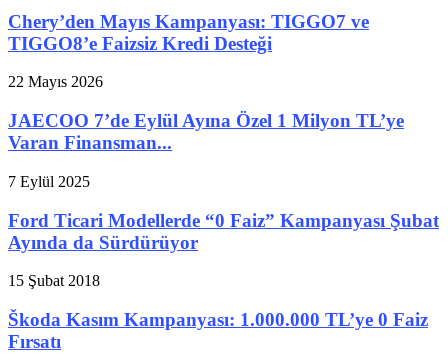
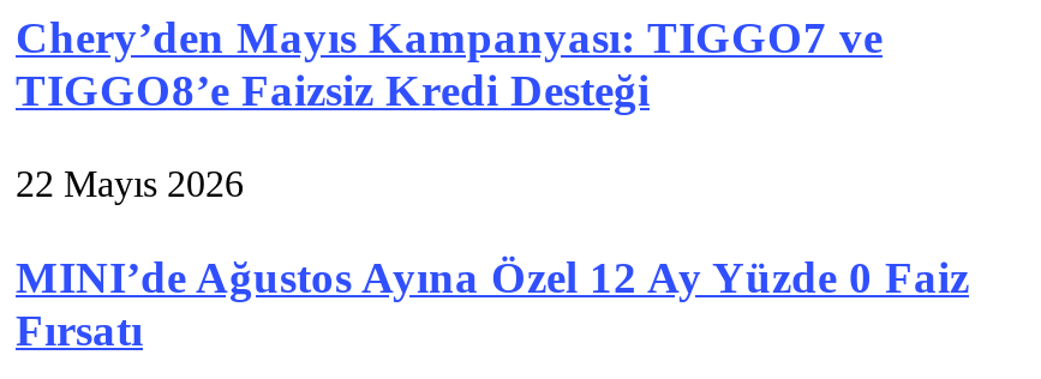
- JAECOO 7’de Eylül Ayına Özel 1 Milyon TL’ye
- Varan Finansman...
- 7 Eylül 2025
- Ford Ticari Modellerde “0 Faiz” Kampanyası Şubat
- Ayında da Sürdürüyor
- 15 Şubat 2018
- Škoda Kasım Kampanyası: 1.000.000 TL’ye 0 Faiz
+ MINI’de Ağustos Ayına Özel 12 Ay Yüzde 0 Faiz
